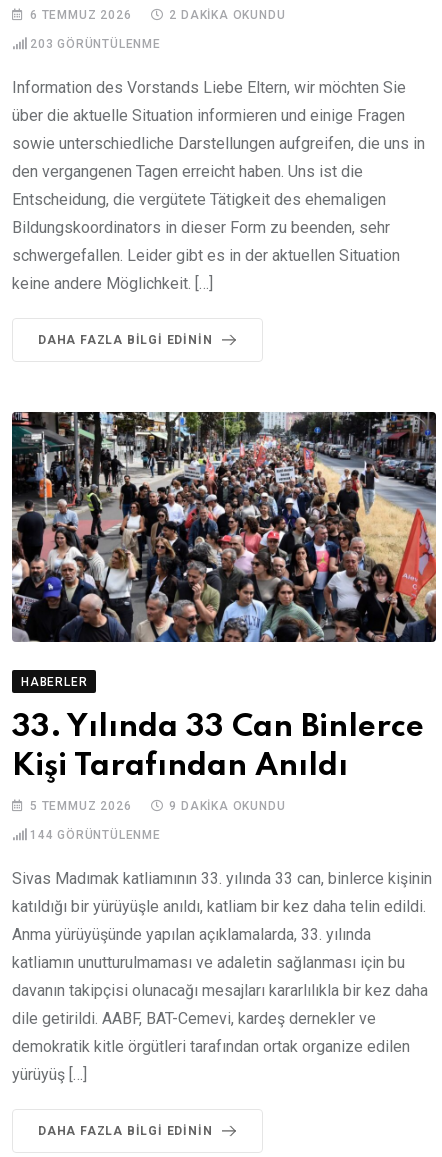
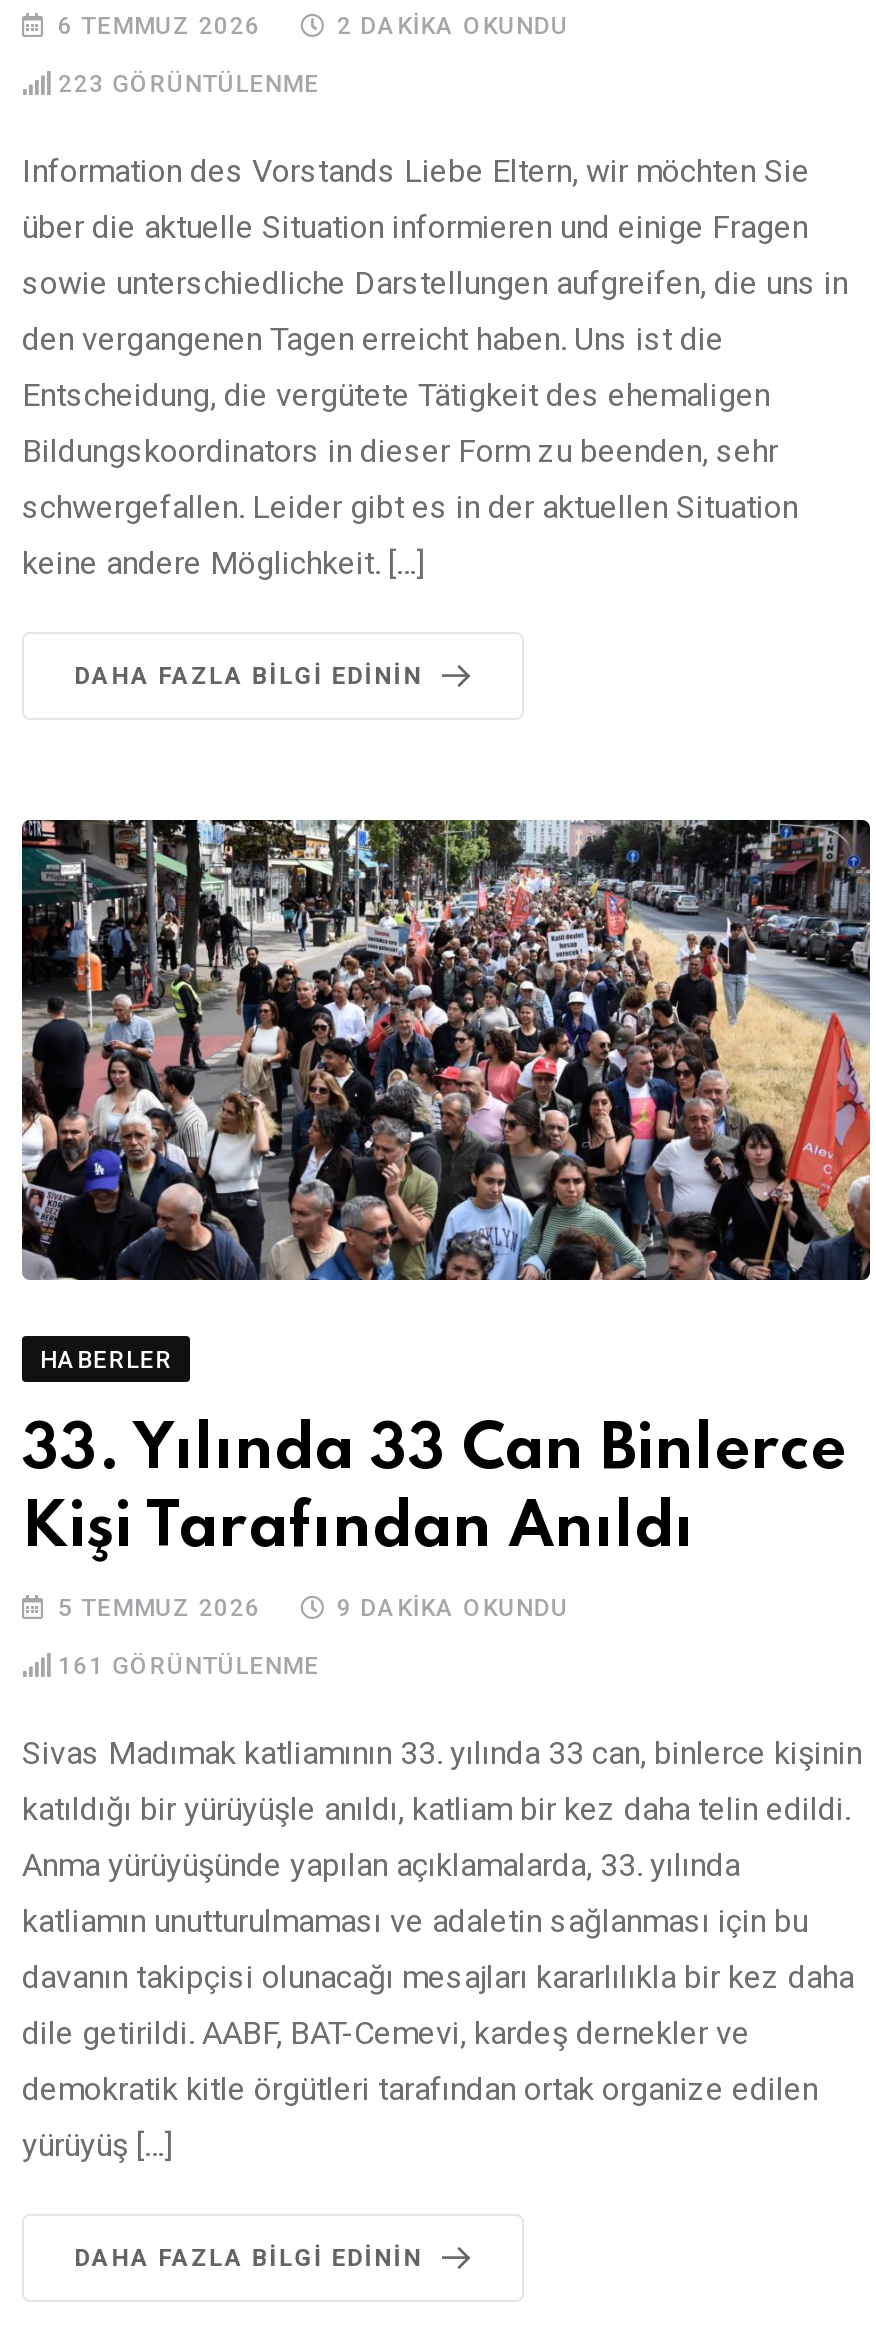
- 203 GÖRÜNTÜLENME
+ 223 GÖRÜNTÜLENME

- 144 GÖRÜNTÜLENME
+ 161 GÖRÜNTÜLENME
